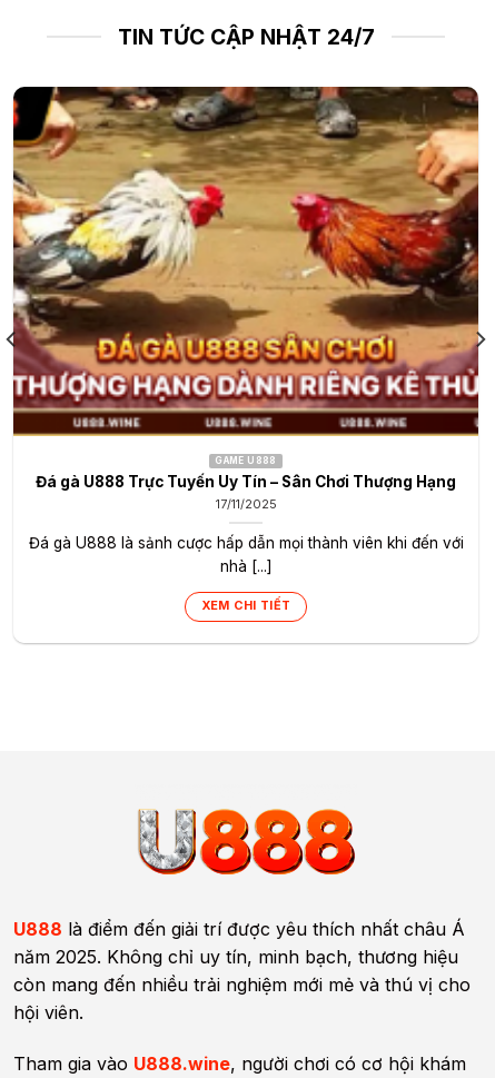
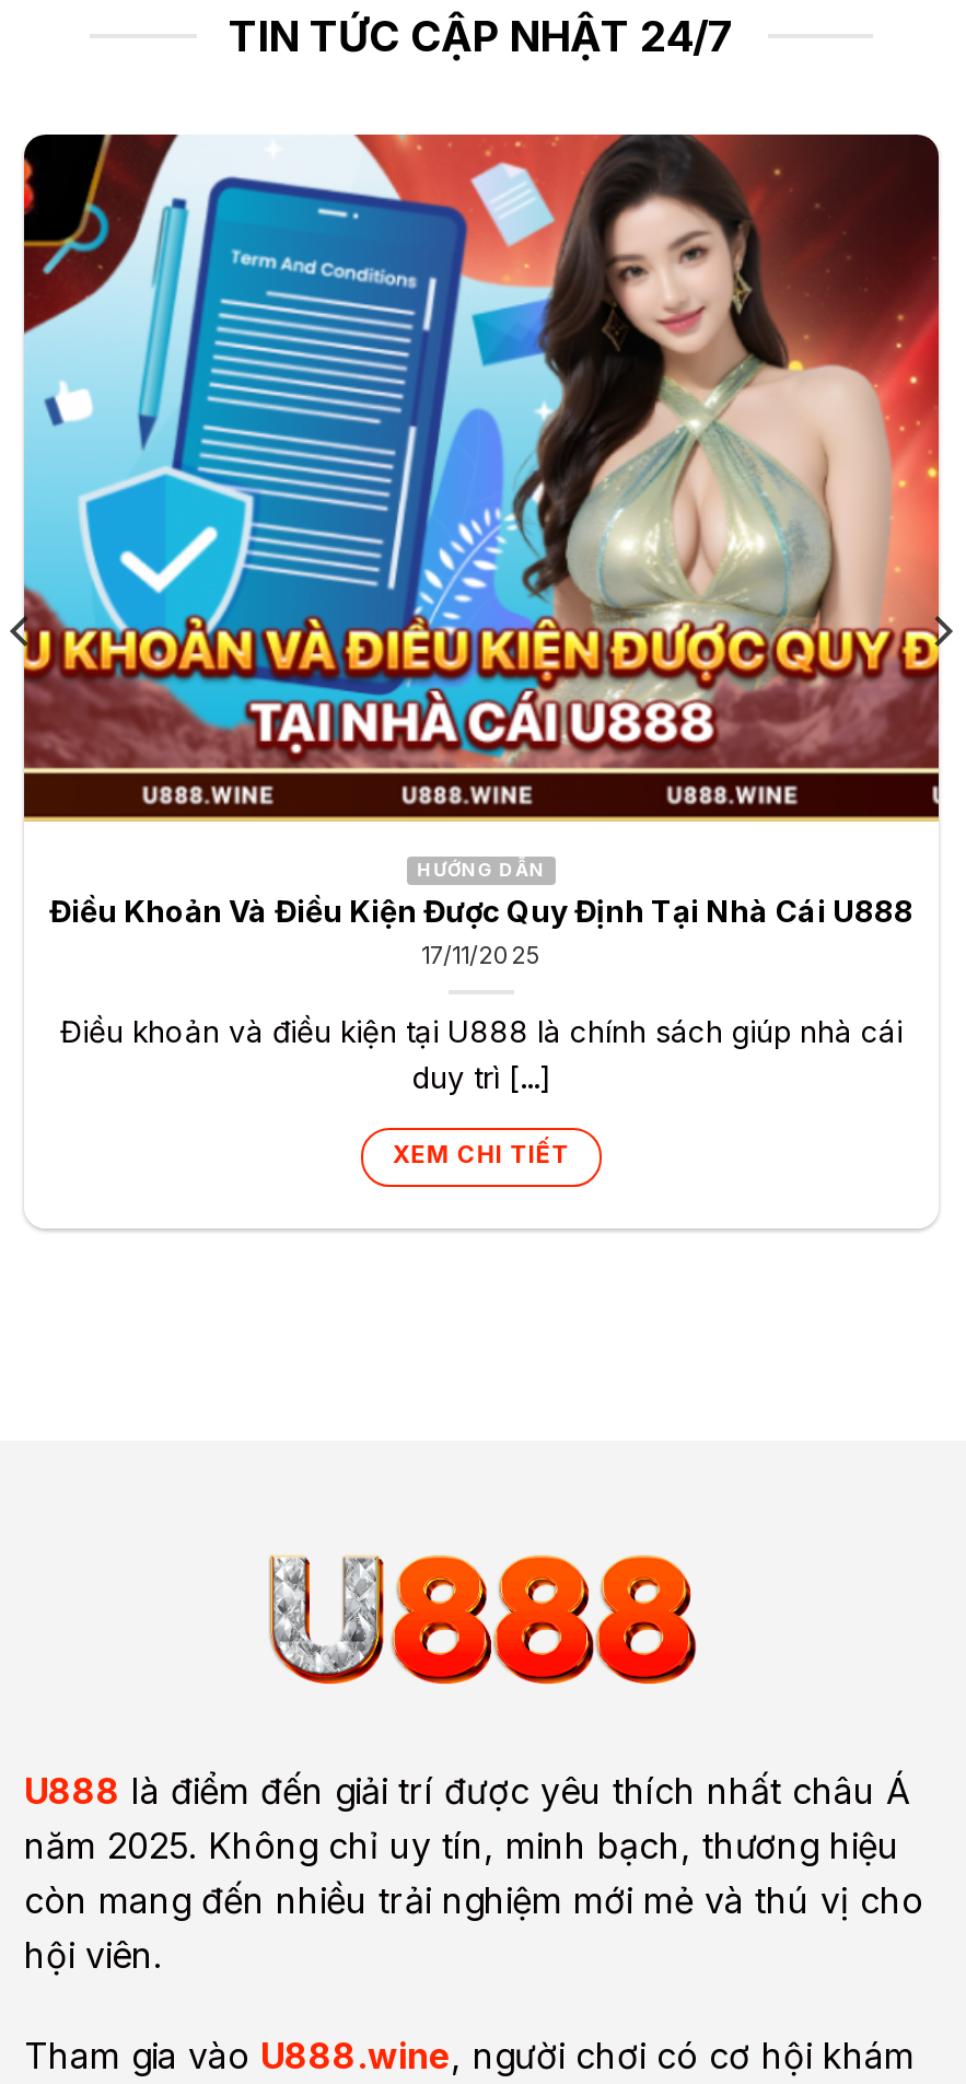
- [image]
- GAME U888
- Đá gà U888 Trực Tuyến Uy Tín – Sân Chơi Thượng Hạng
+ [image]
+ HƯỚNG DẪN
+ Điều Khoản Và Điều Kiện Được Quy Định Tại Nhà Cái U888

- Đá gà U888 là sảnh cược hấp dẫn mọi thành viên khi đến với
- nhà [...]
+ Điều khoản và điều kiện tại U888 là chính sách giúp nhà cái
+ duy trì [...]
